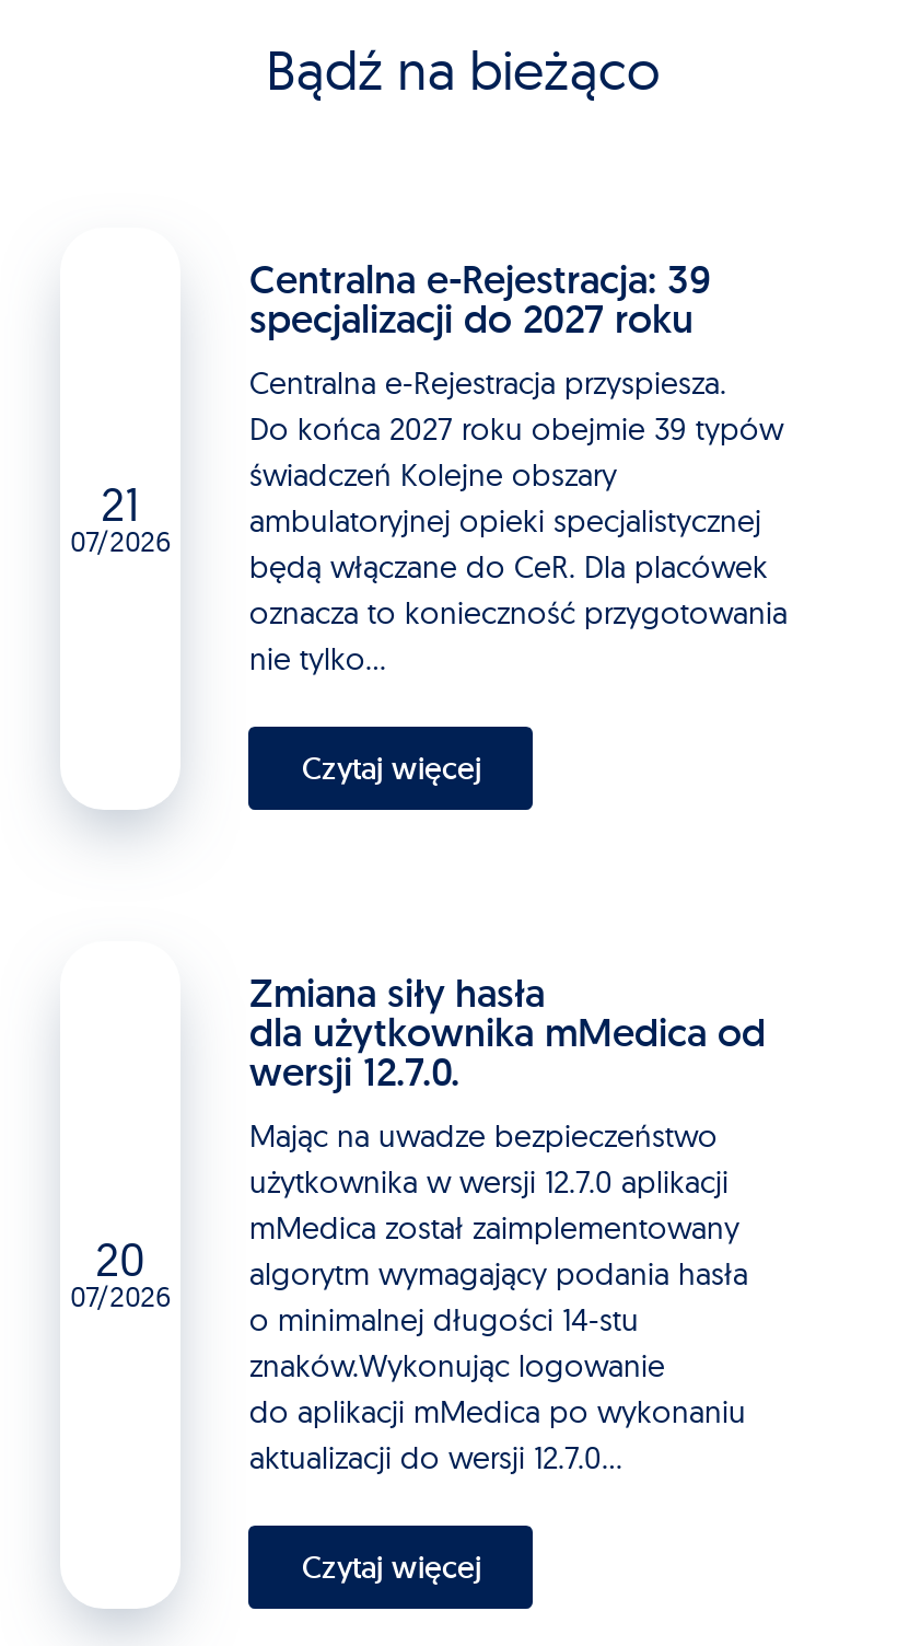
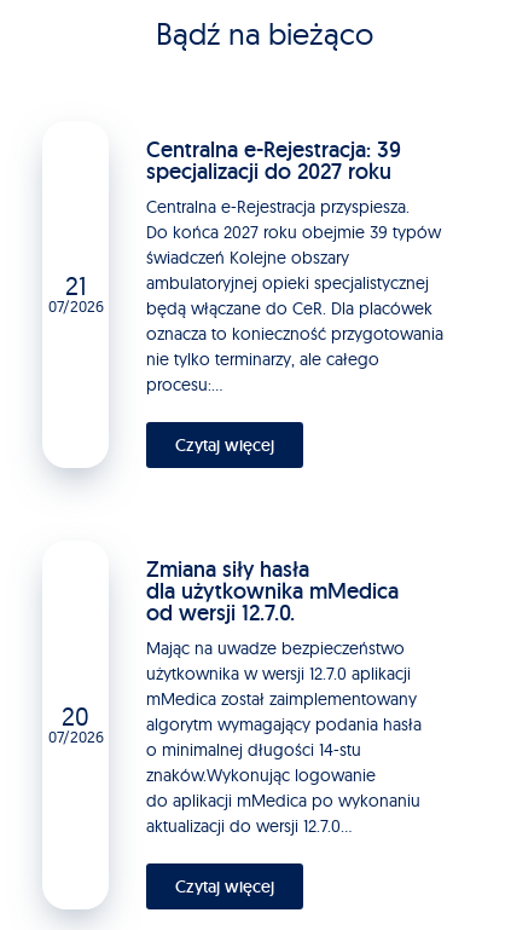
- nie tylko...
+ nie tylko terminarzy, ale całego
+ procesu:...
